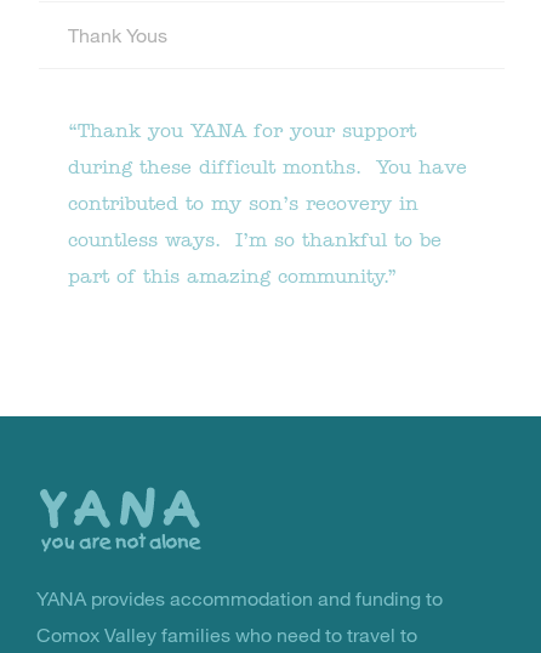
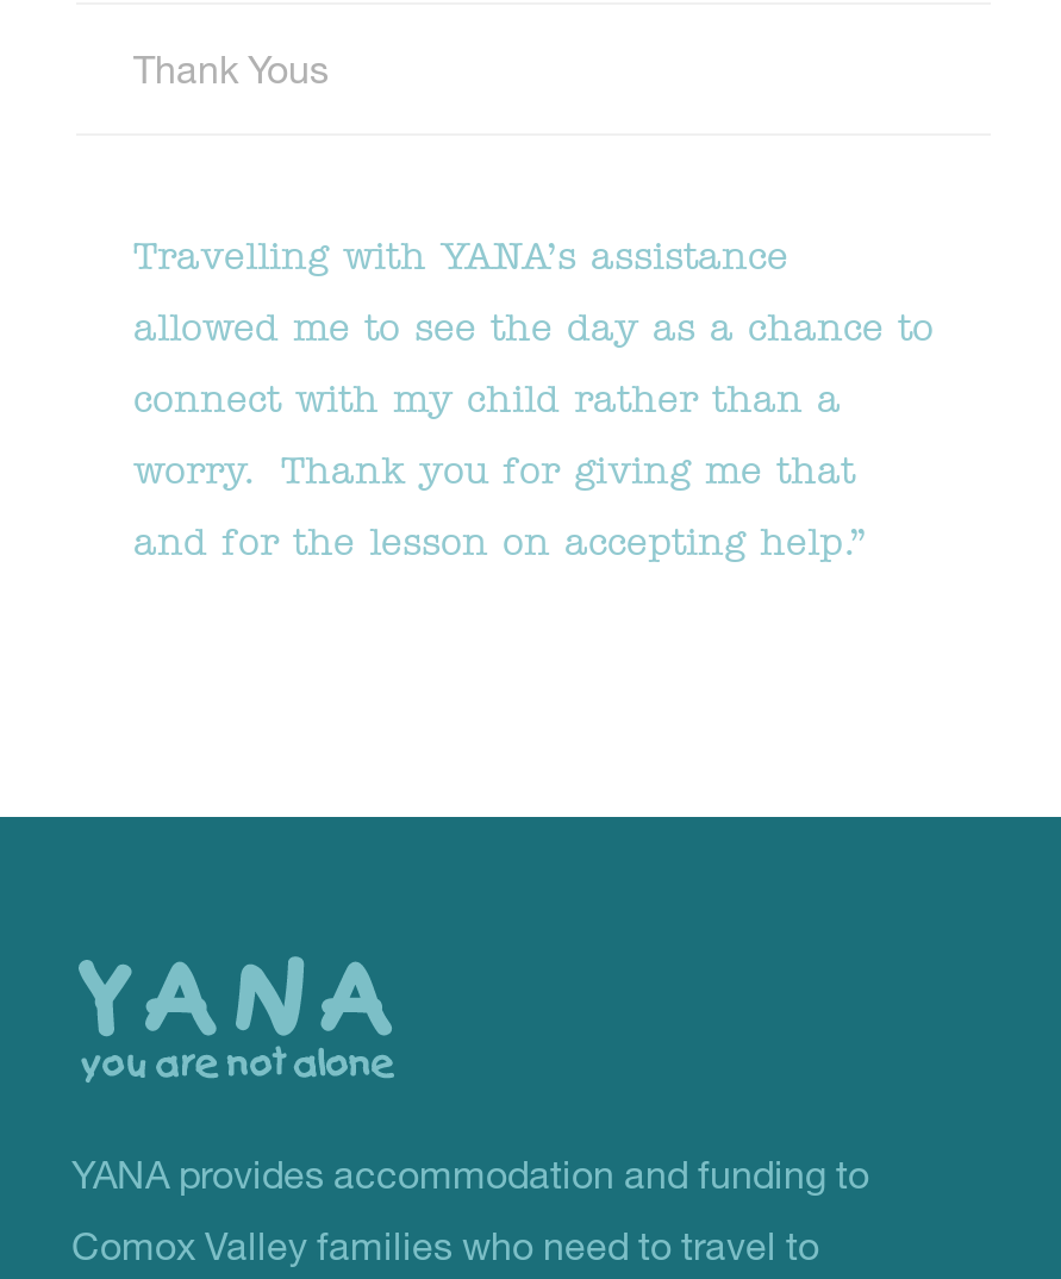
- “Thank you YANA for your support
- during these difficult months. You have
- contributed to my son’s recovery in
- countless ways. I’m so thankful to be
- part of this amazing community.”
+ Travelling with YANA’s assistance
+ allowed me to see the day as a chance to
+ connect with my child rather than a
+ worry. Thank you for giving me that
+ and for the lesson on accepting help.”
